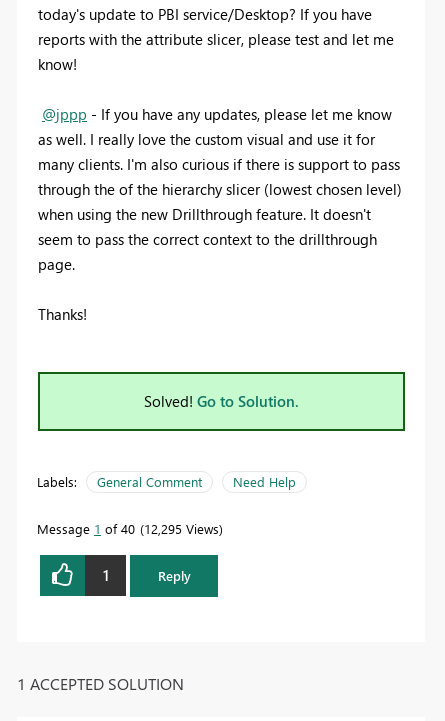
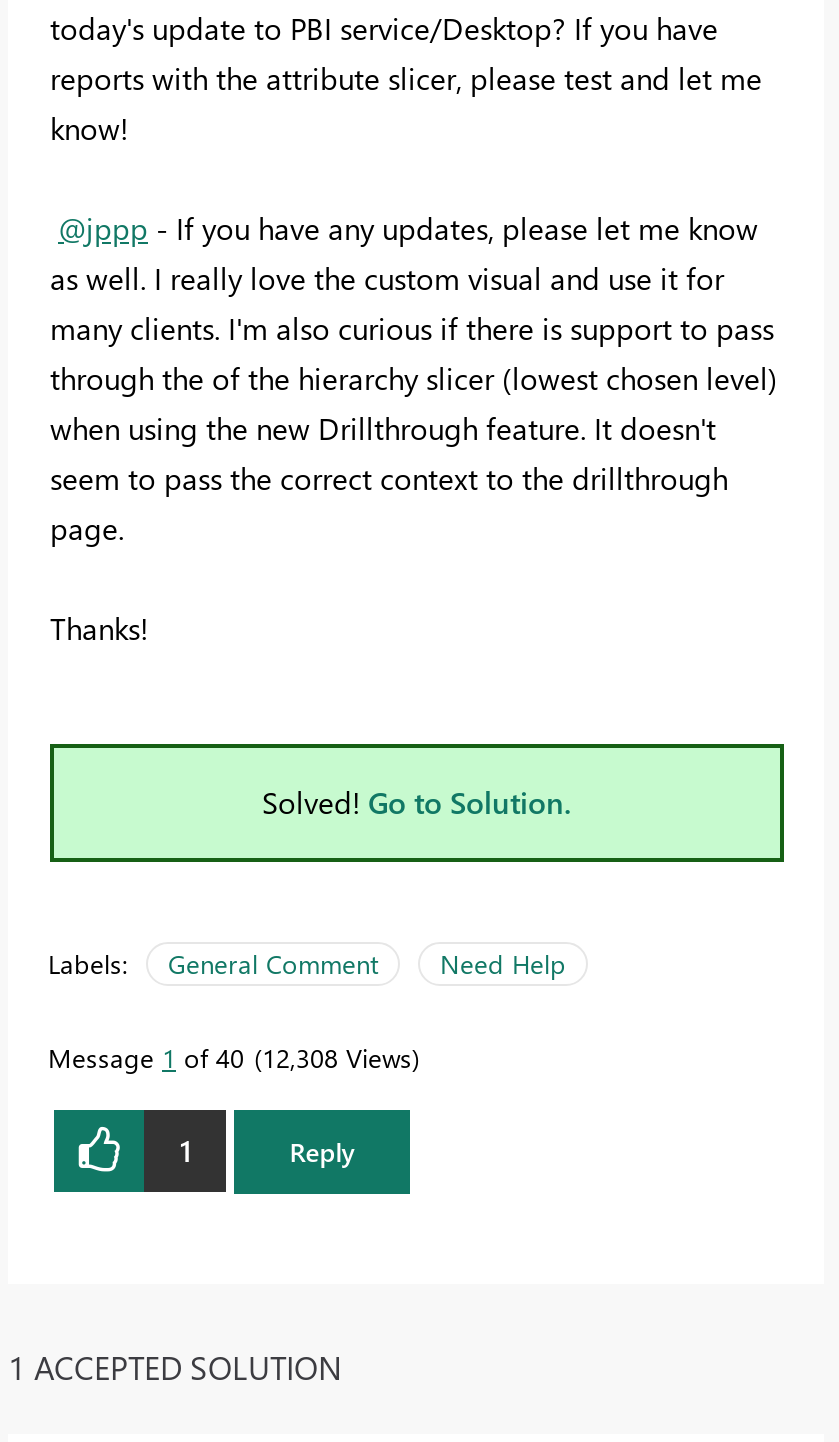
- Message 1 of 40 12,295 Views
+ Message 1 of 40 12,308 Views
